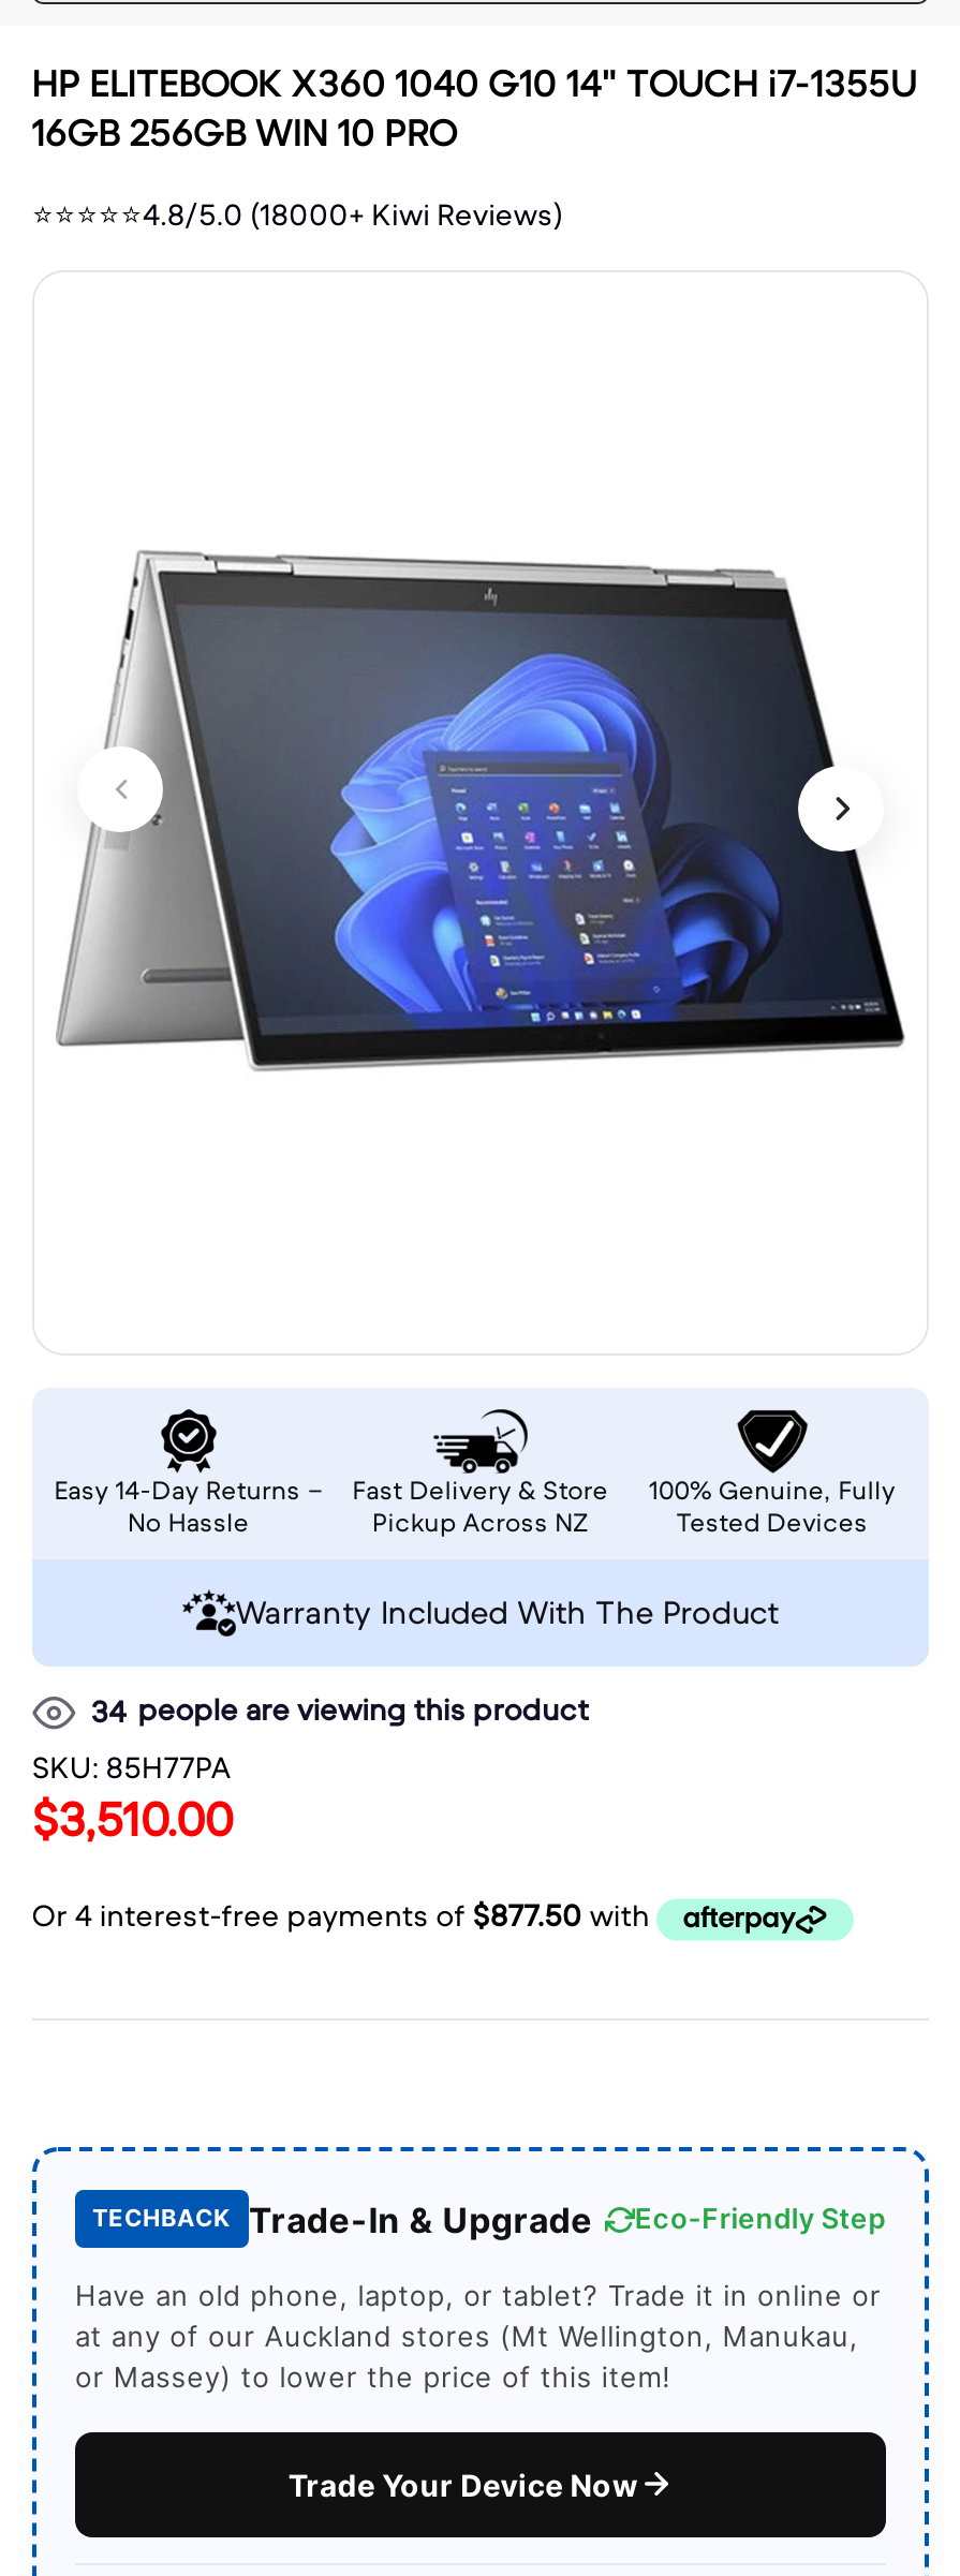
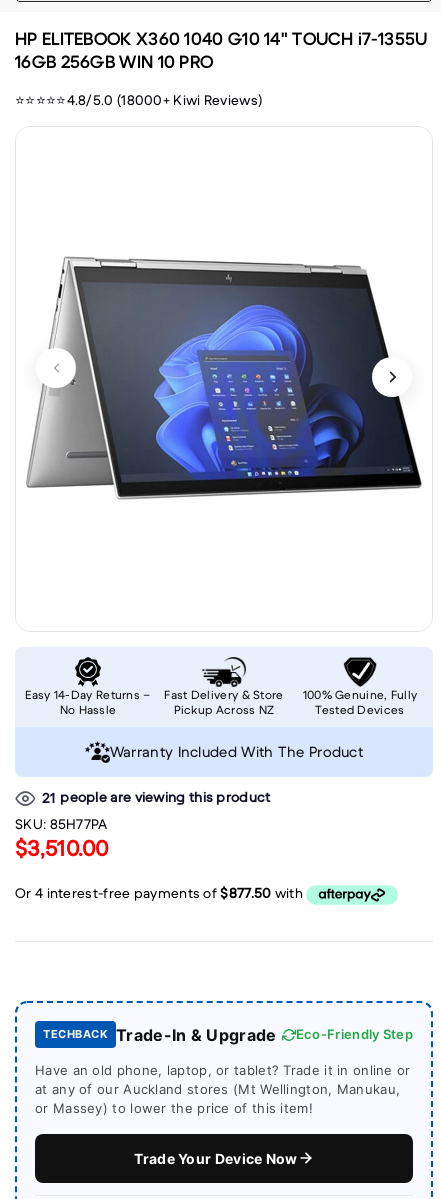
- 34 people are viewing this product
+ 21 people are viewing this product
